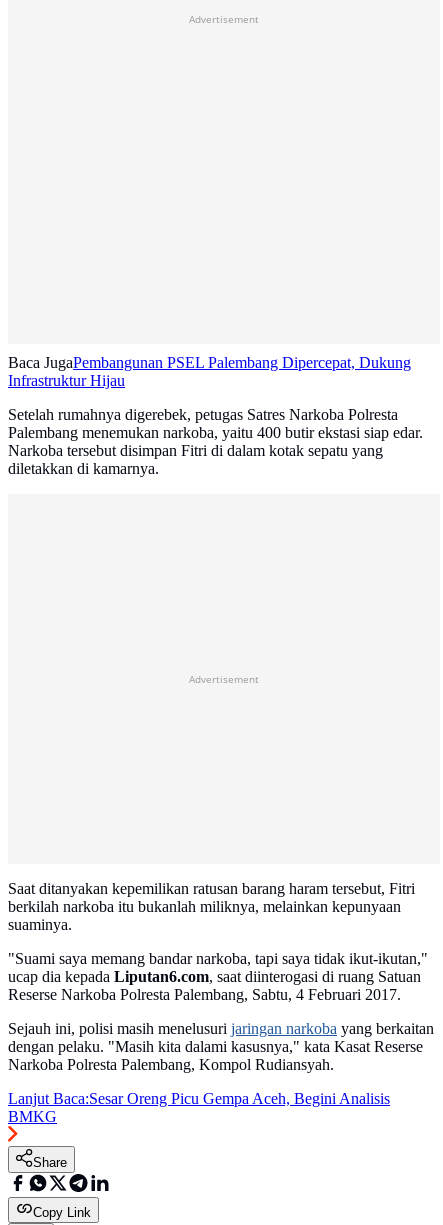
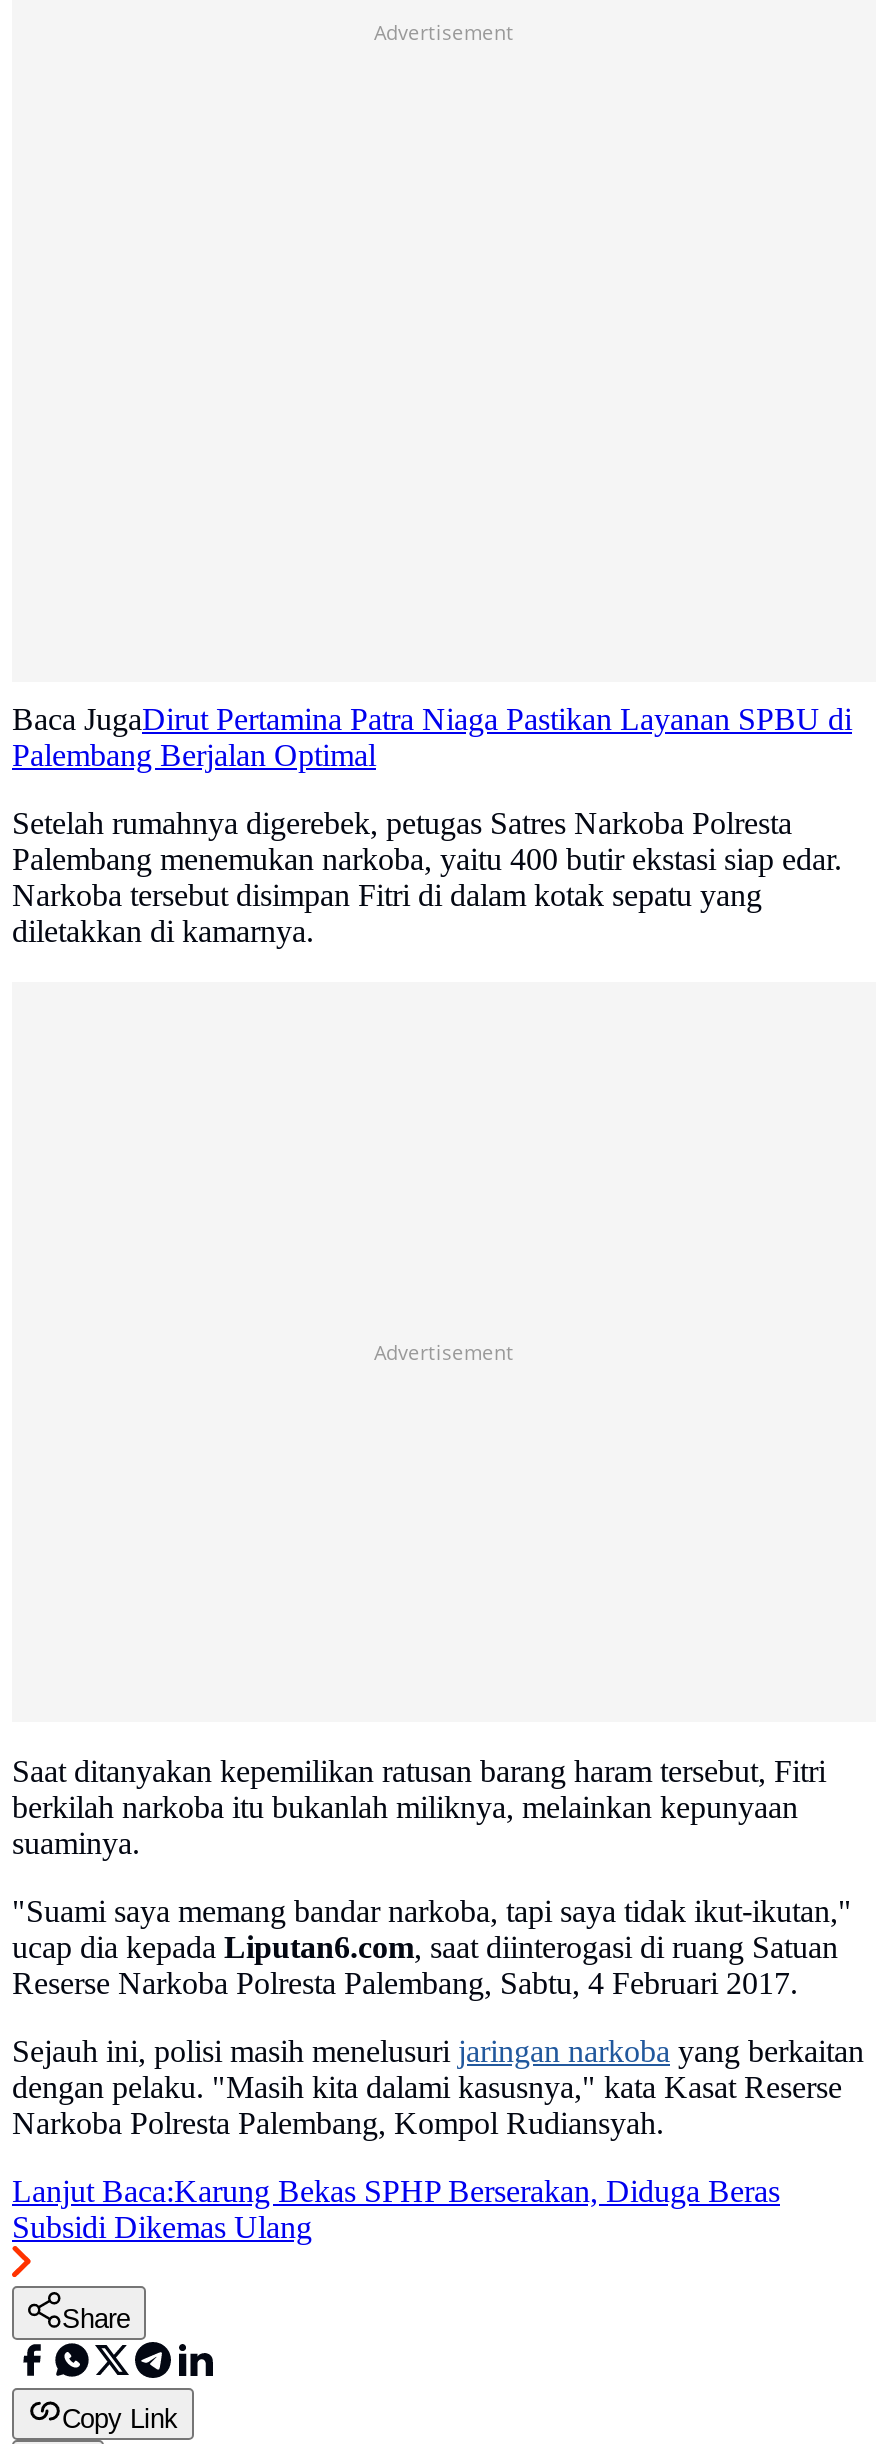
- Baca JugaPembangunan PSEL Palembang Dipercepat, Dukung
- Infrastruktur Hijau
+ Baca JugaDirut Pertamina Patra Niaga Pastikan Layanan SPBU di
+ Palembang Berjalan Optimal

- Lanjut Baca:Sesar Oreng Picu Gempa Aceh, Begini Analisis
- BMKG
+ Lanjut Baca:Karung Bekas SPHP Berserakan, Diduga Beras
+ Subsidi Dikemas Ulang
